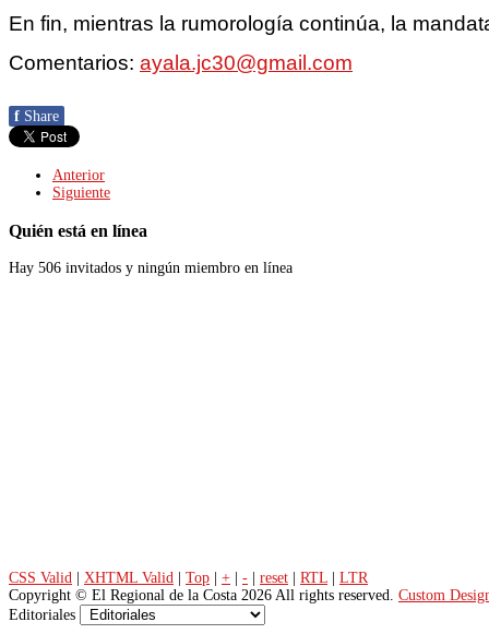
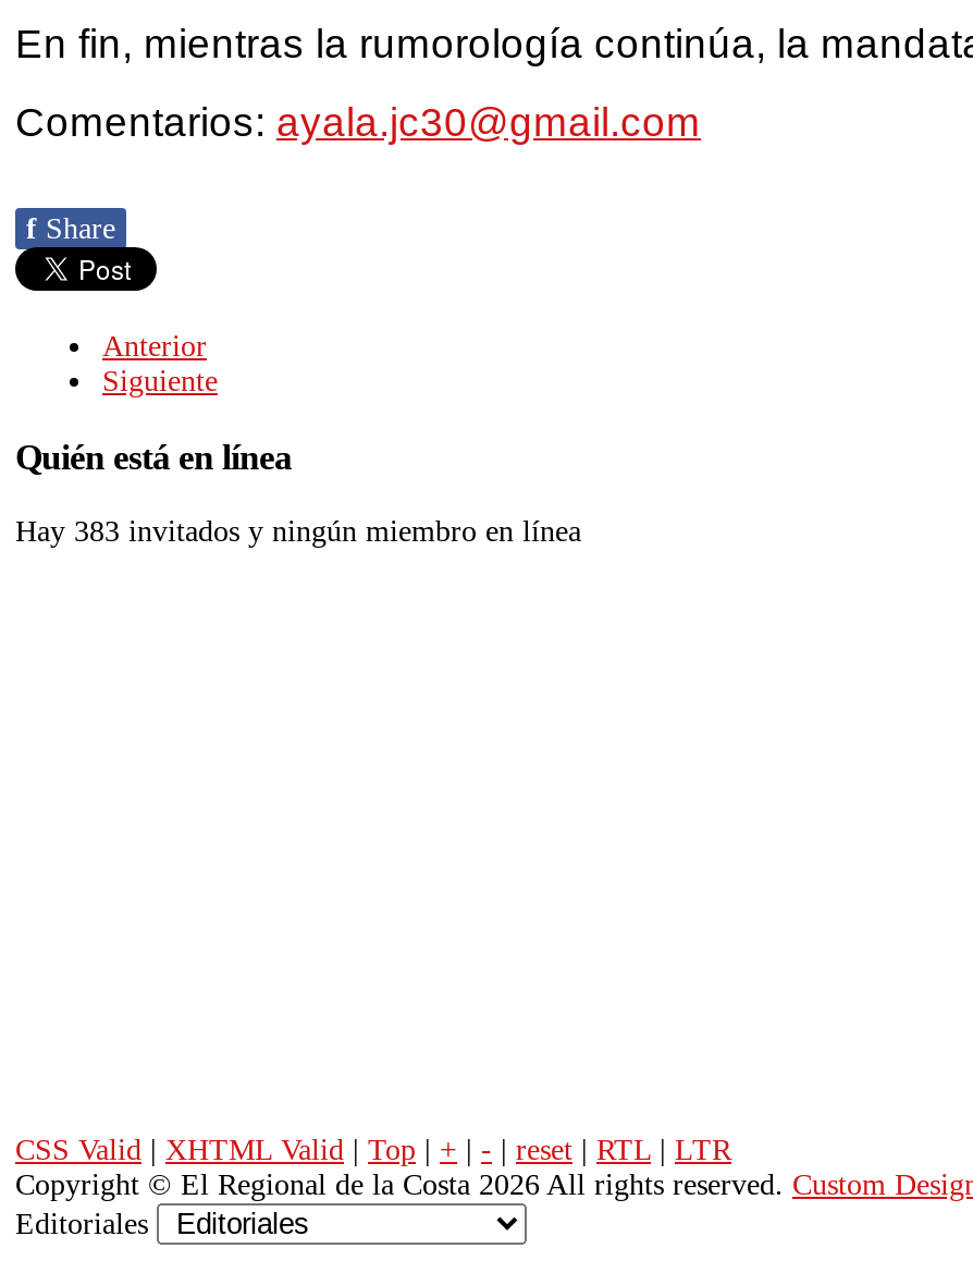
- Hay 506 invitados y ningún miembro en línea
+ Hay 383 invitados y ningún miembro en línea
